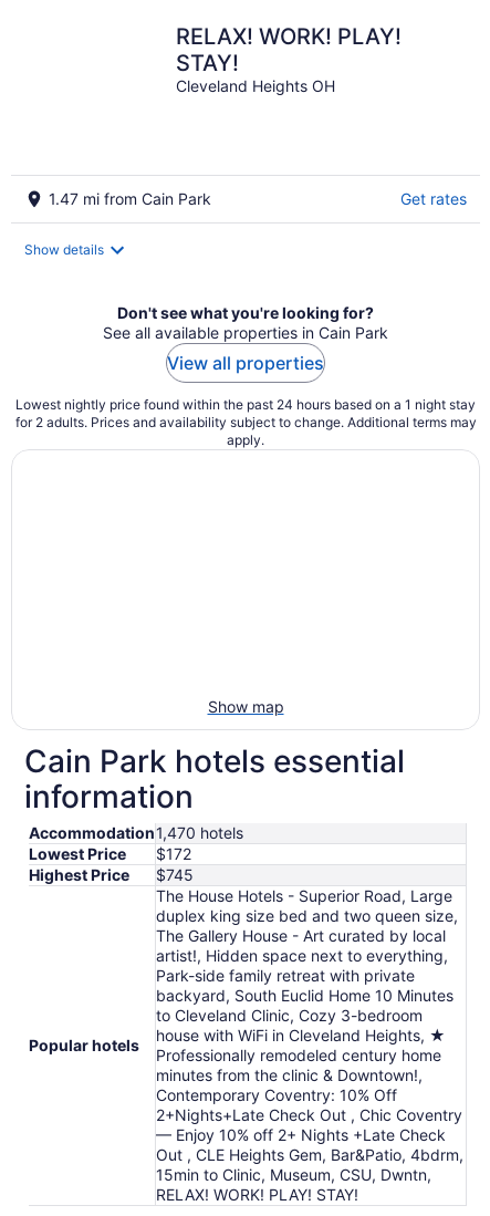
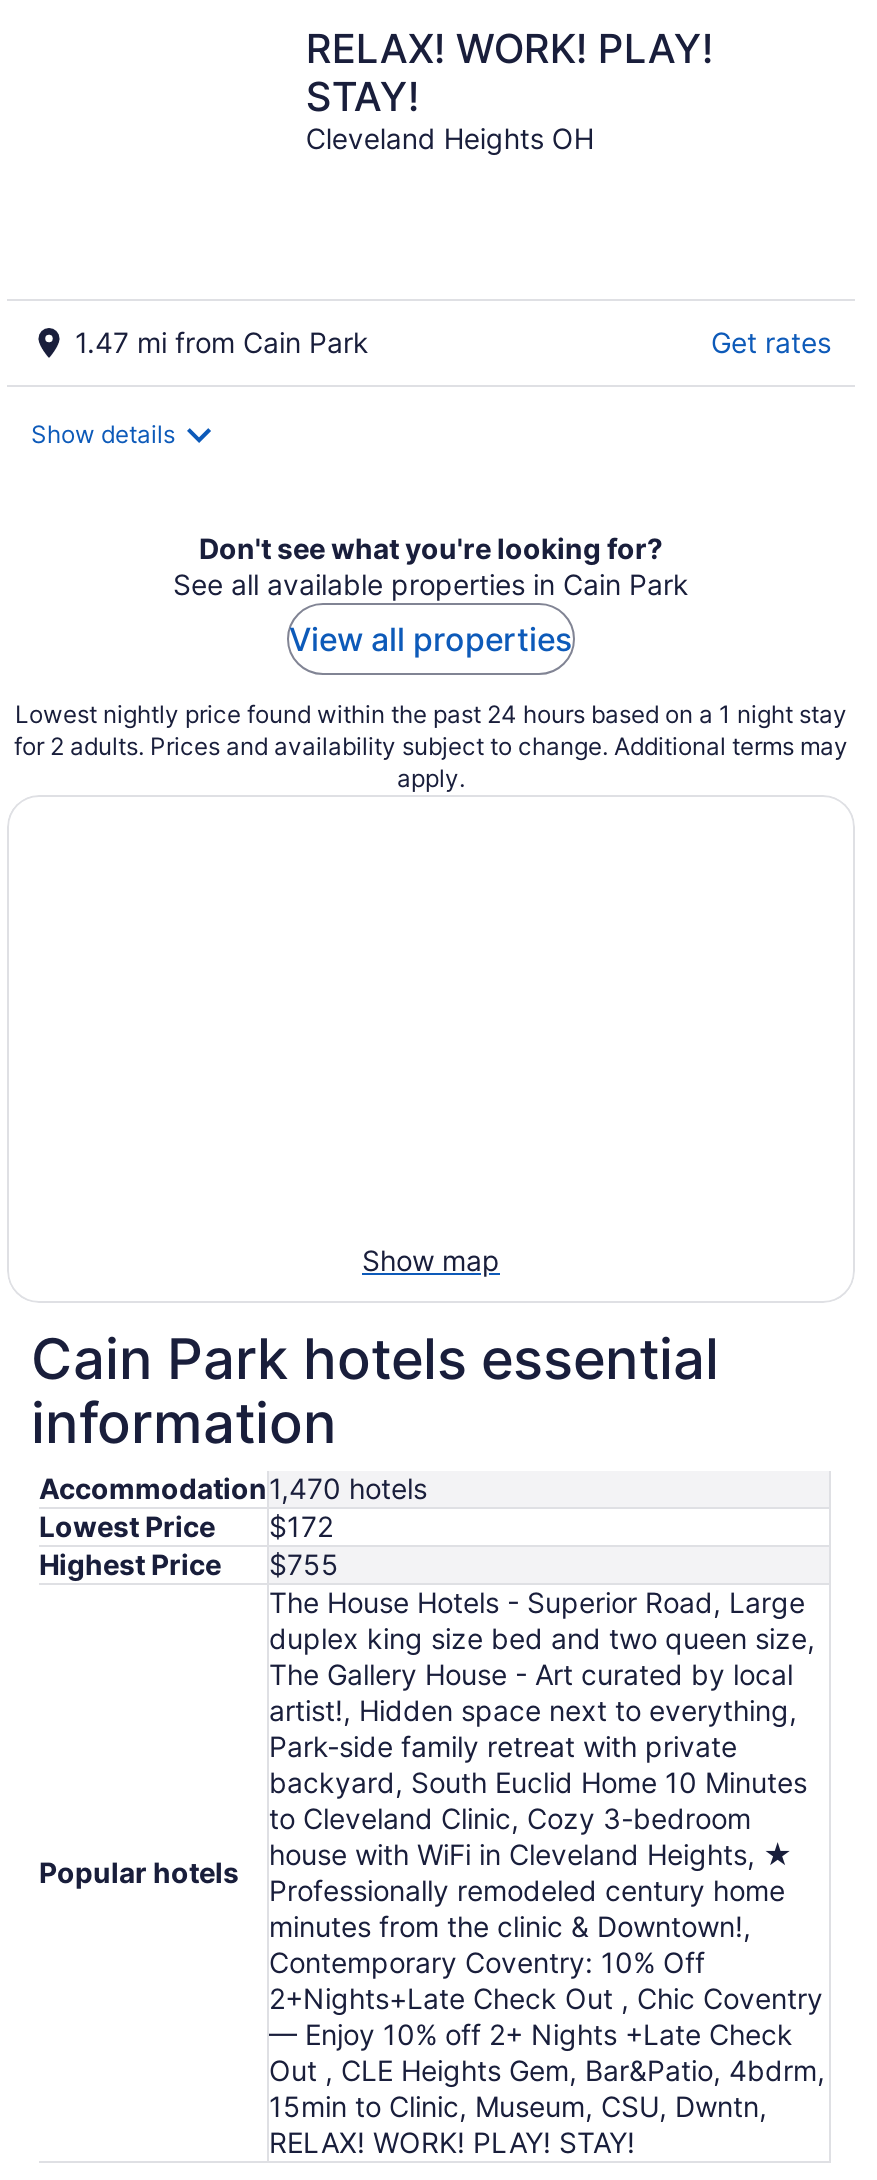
- Highest Price $745
+ Highest Price $755
